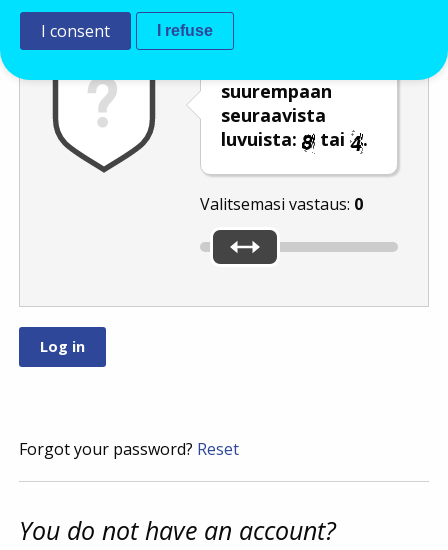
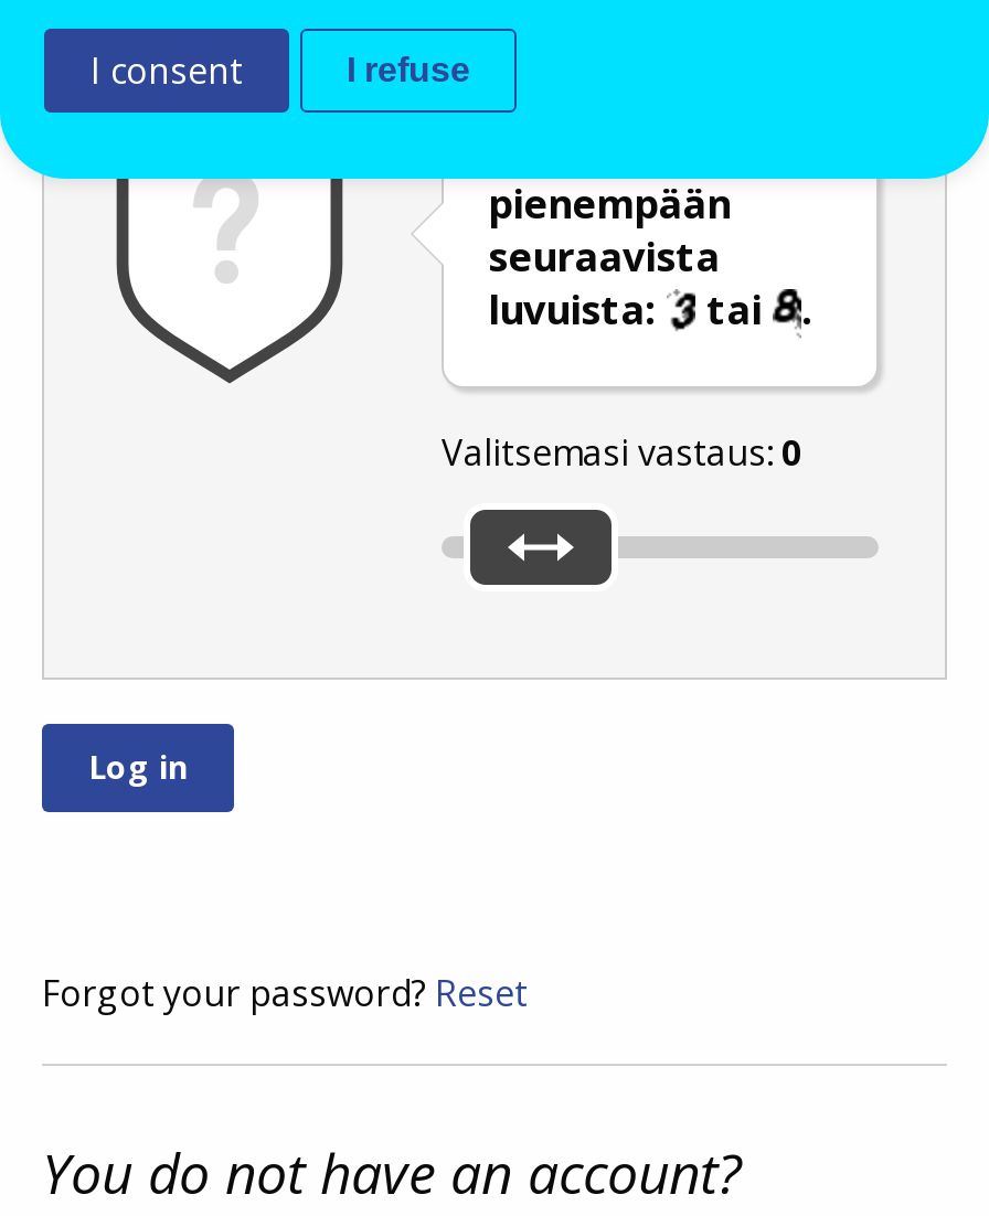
- suurempaan
+ pienempään
